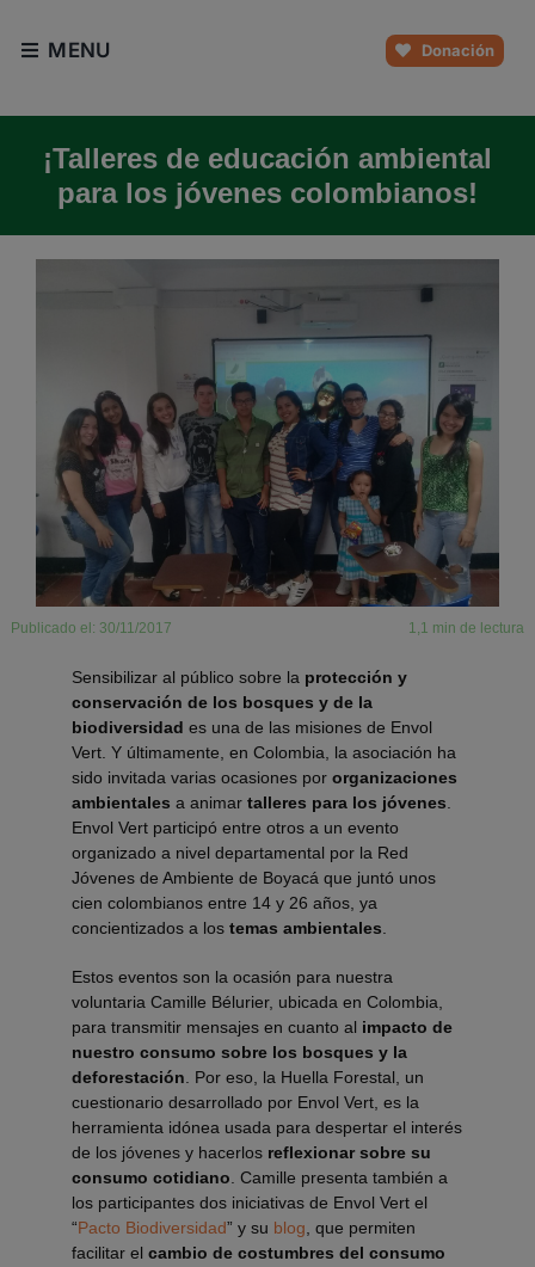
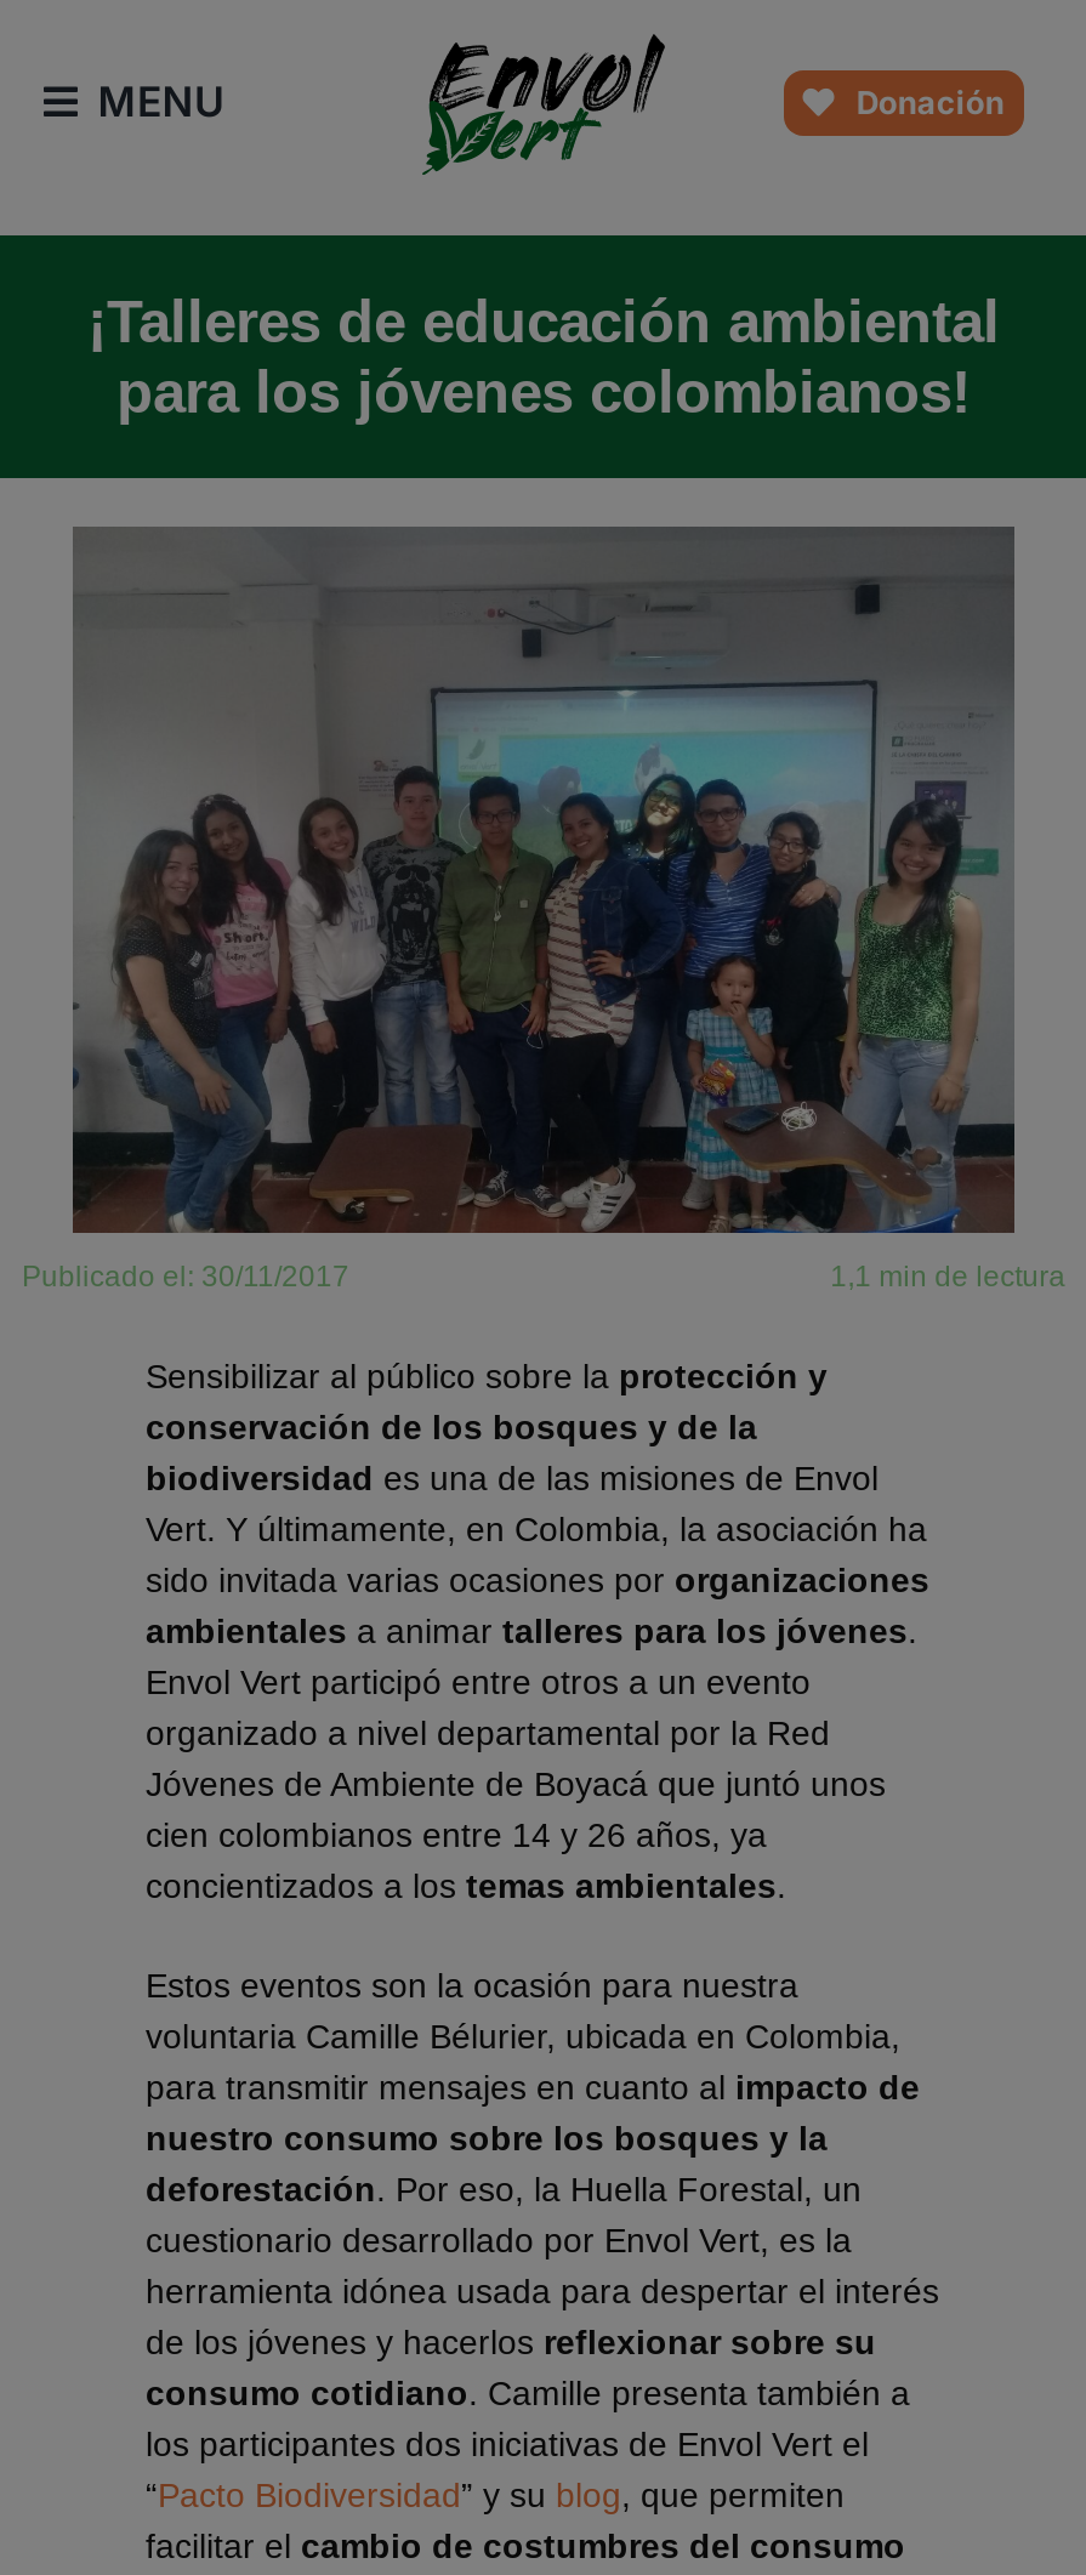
+ [image]
